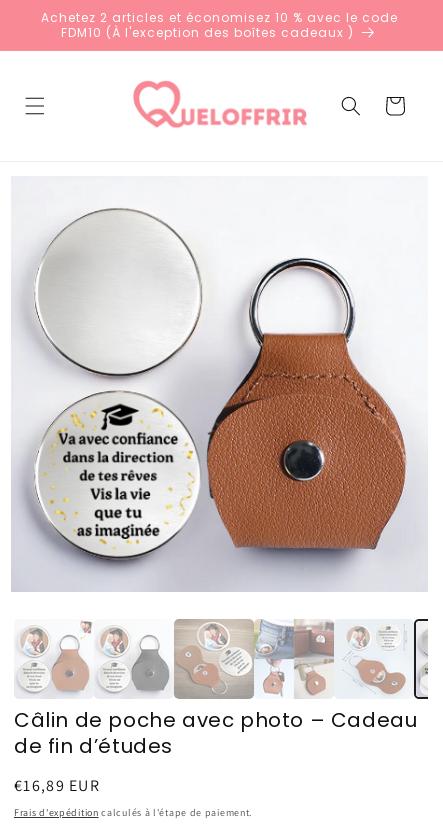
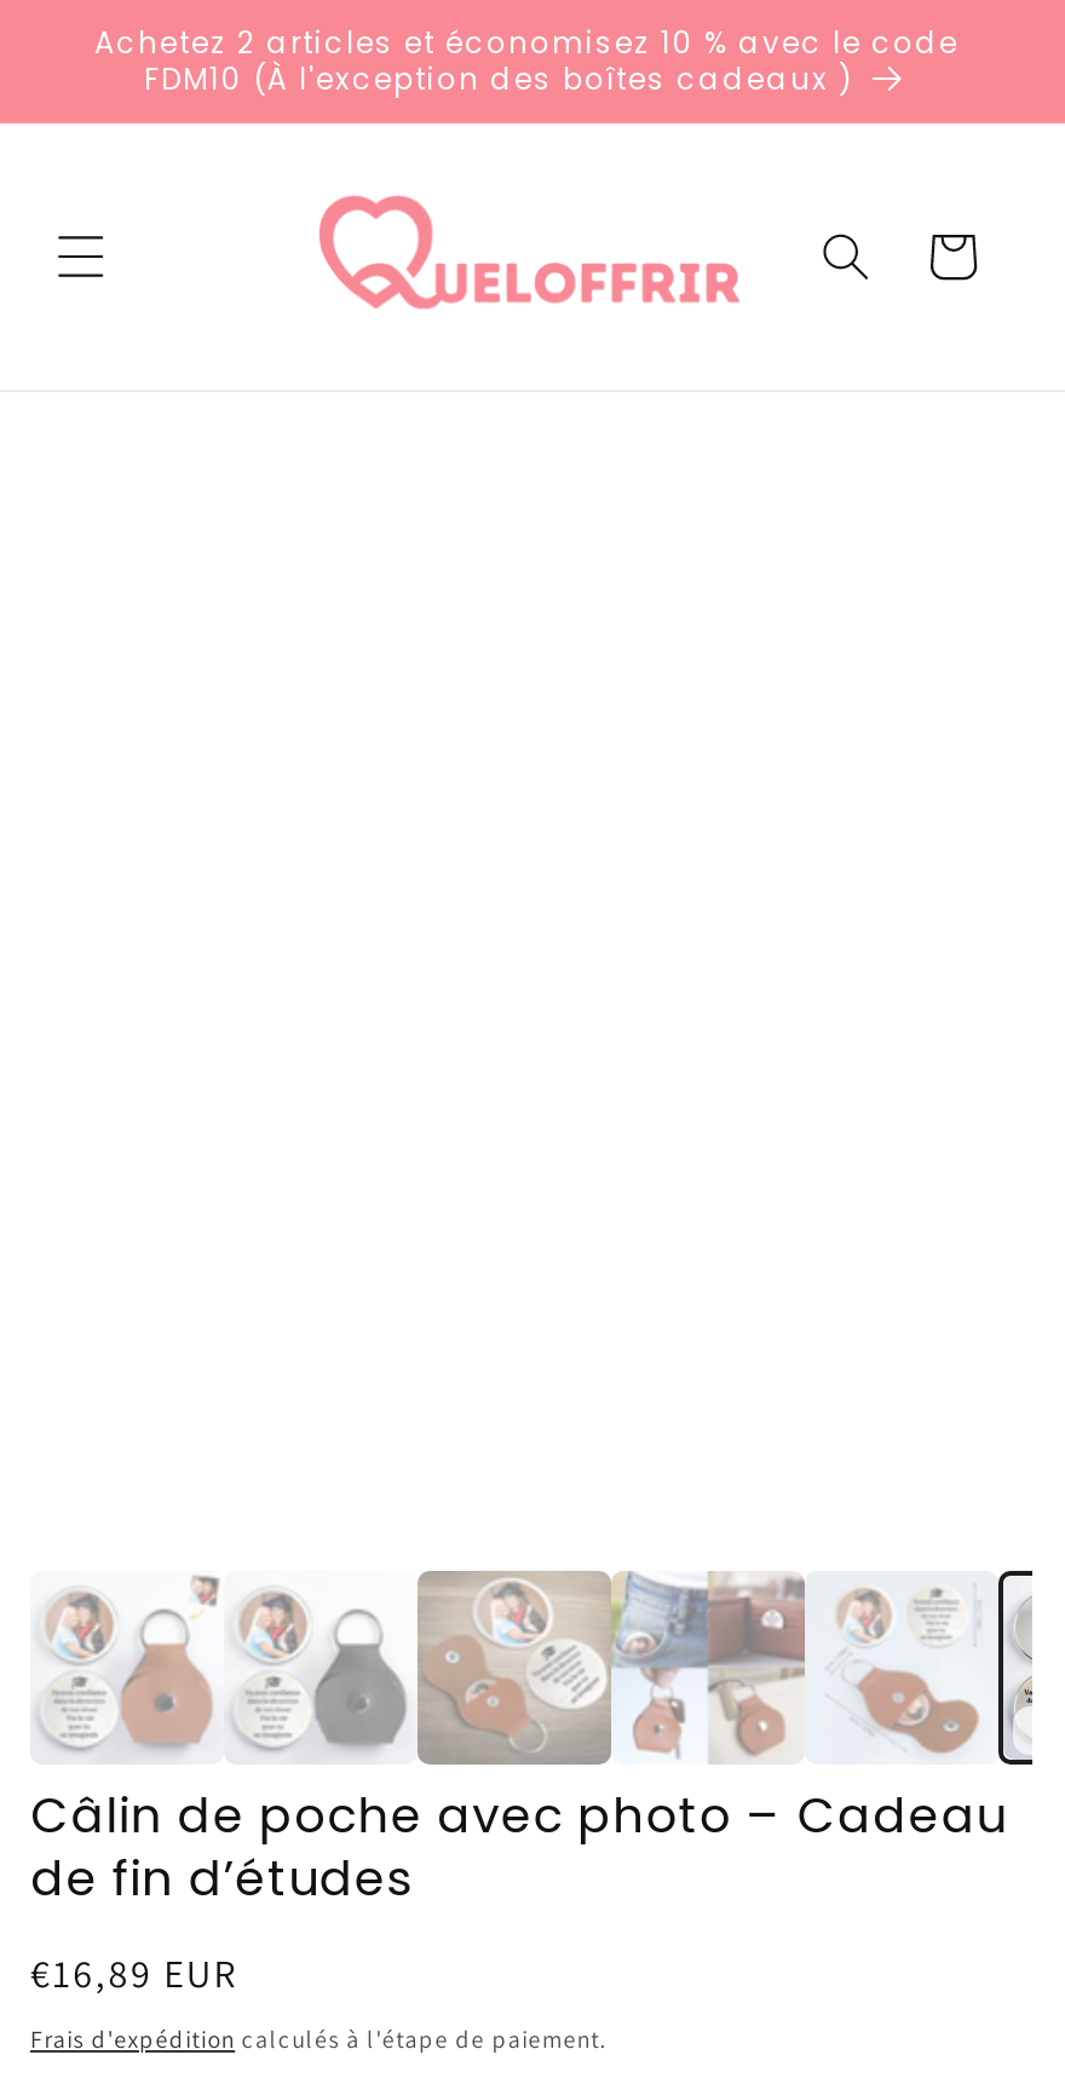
- [image]
